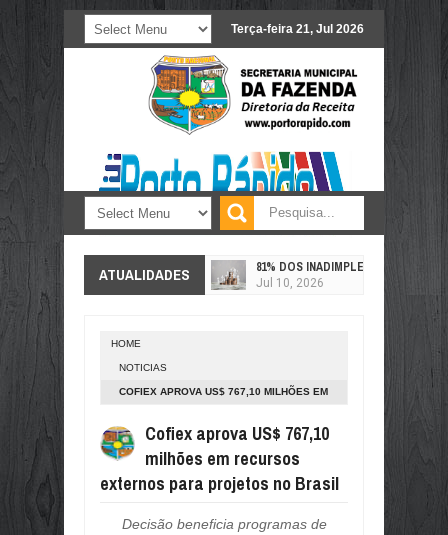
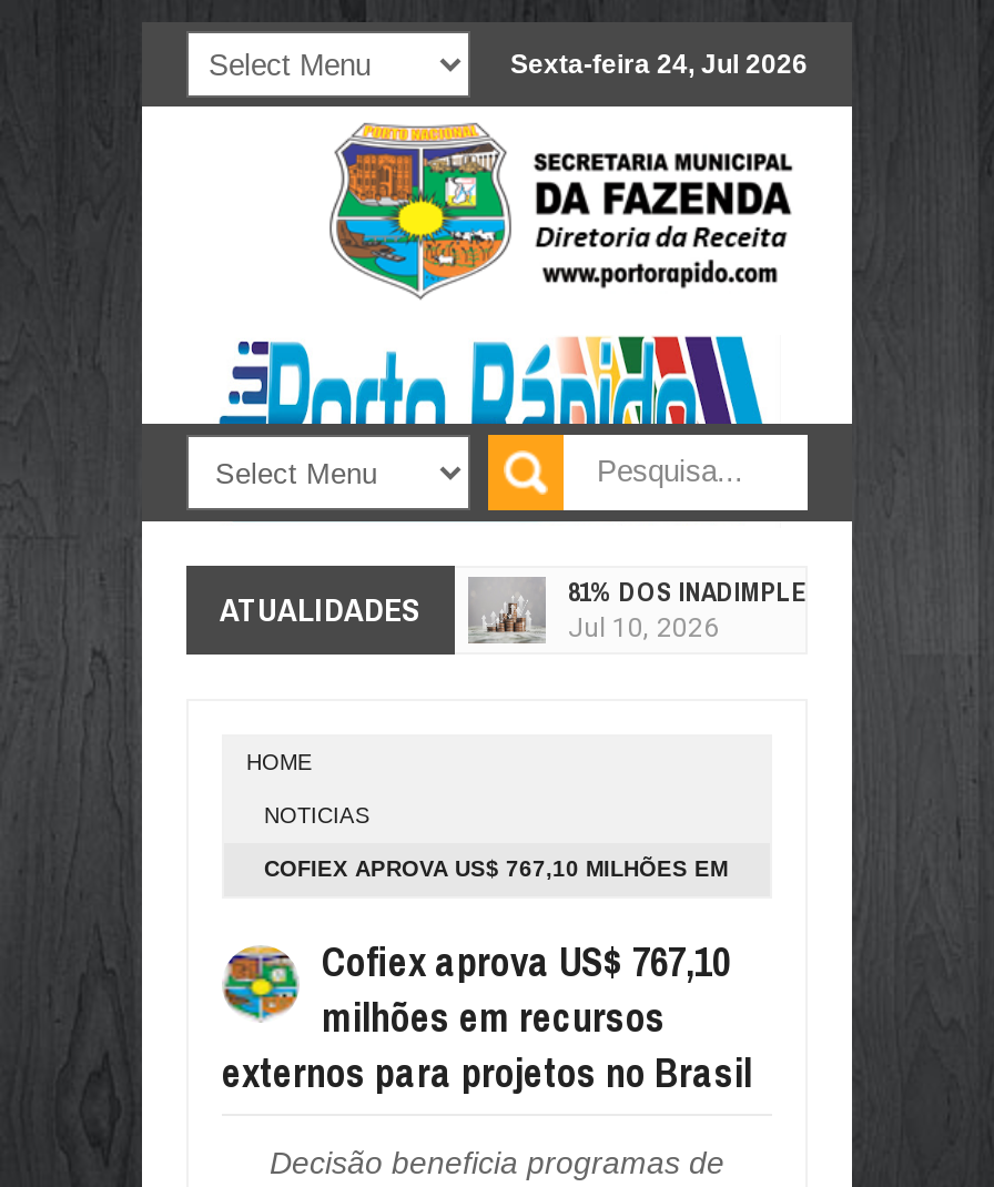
- Terça-feira 21, Jul 2026
+ Sexta-feira 24, Jul 2026
